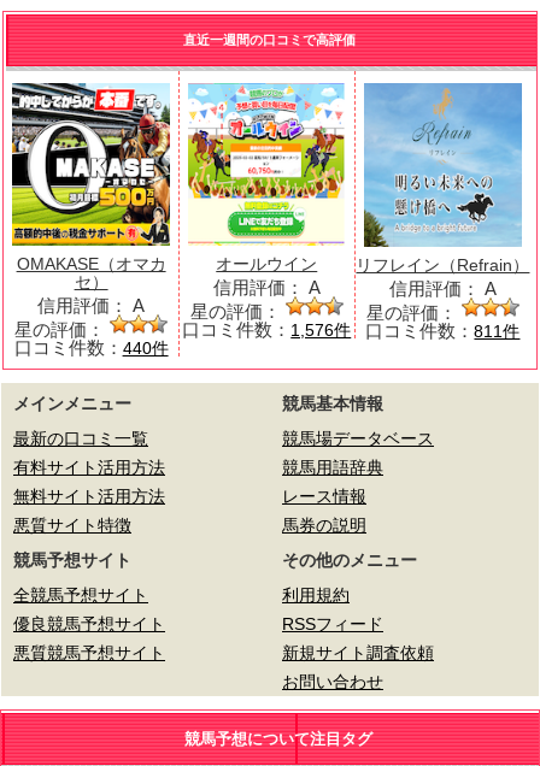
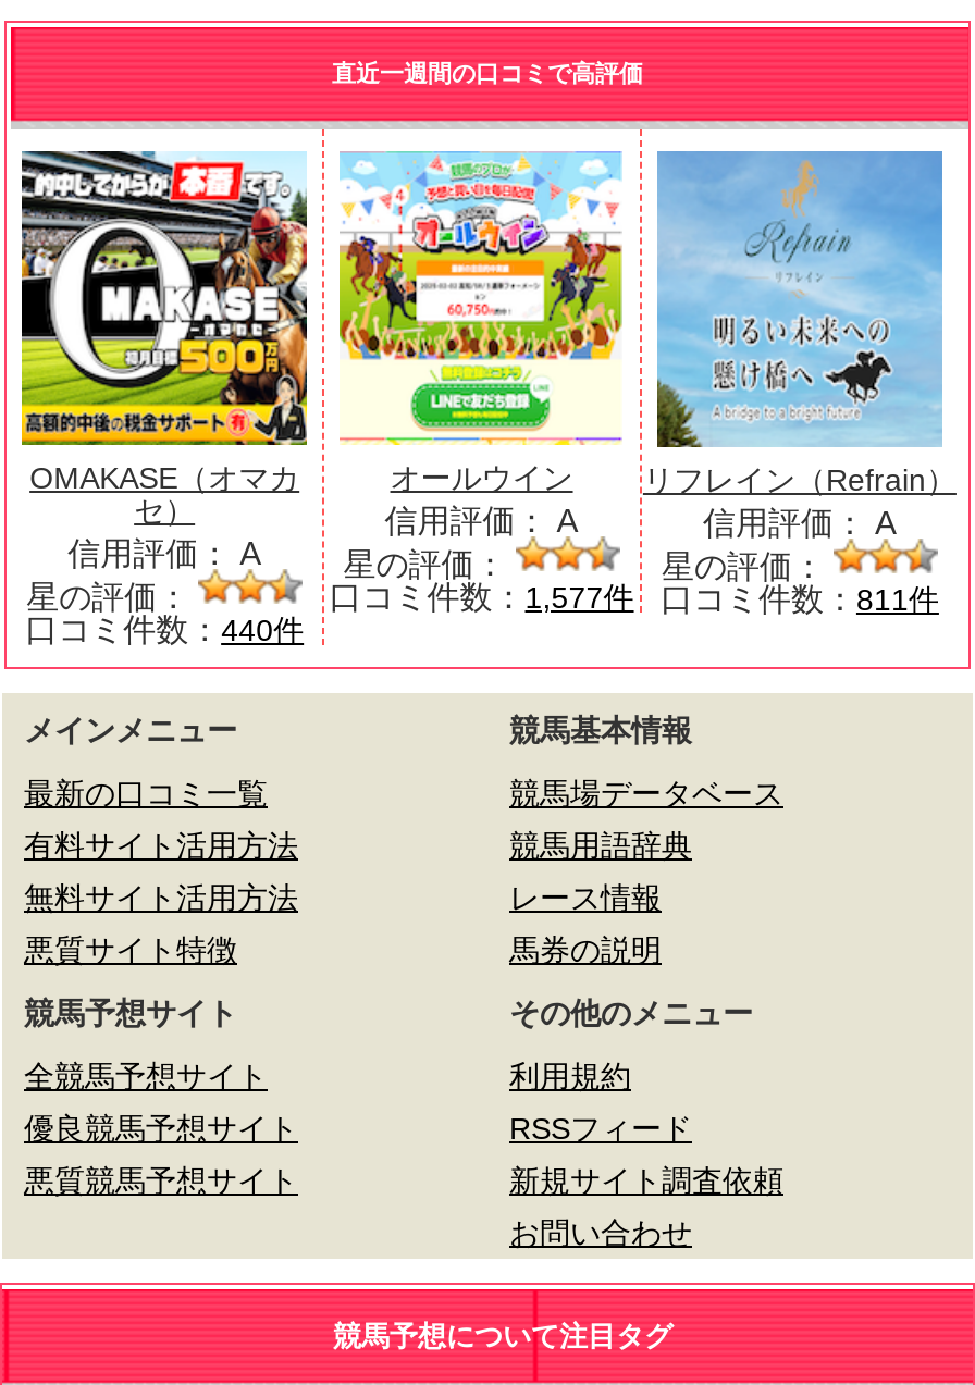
- 口コミ件数：1,576件
+ 口コミ件数：1,577件
